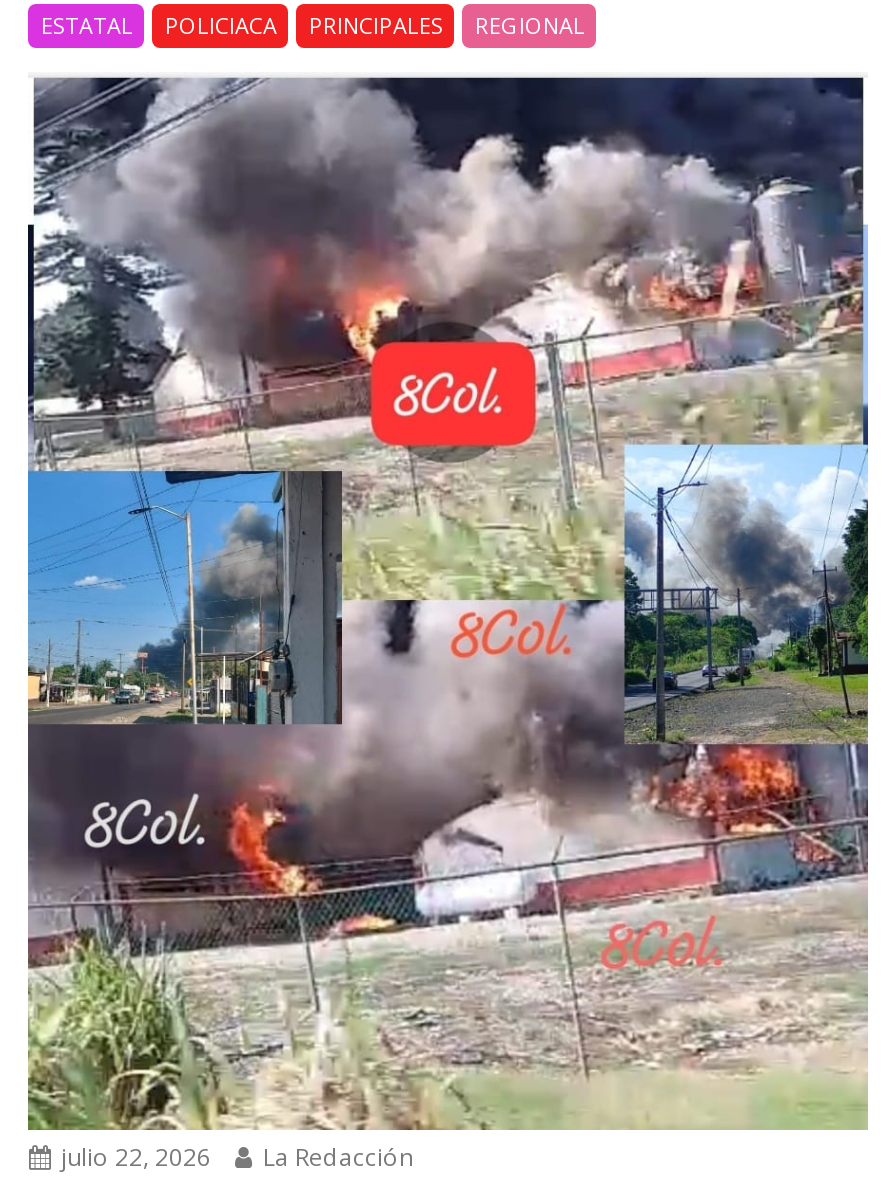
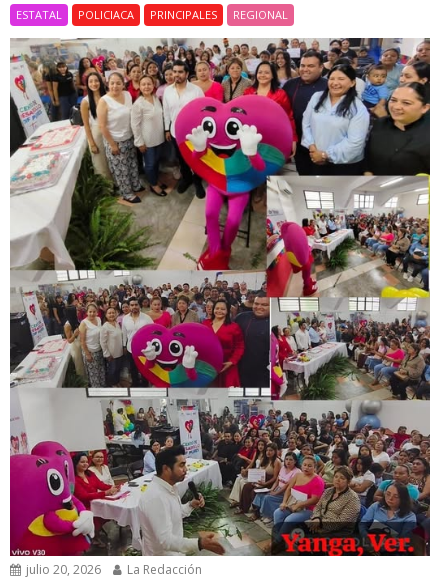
- [image]
- julio 22, 2026 La Redacción
+ [image]
+ julio 20, 2026 La Redacción
